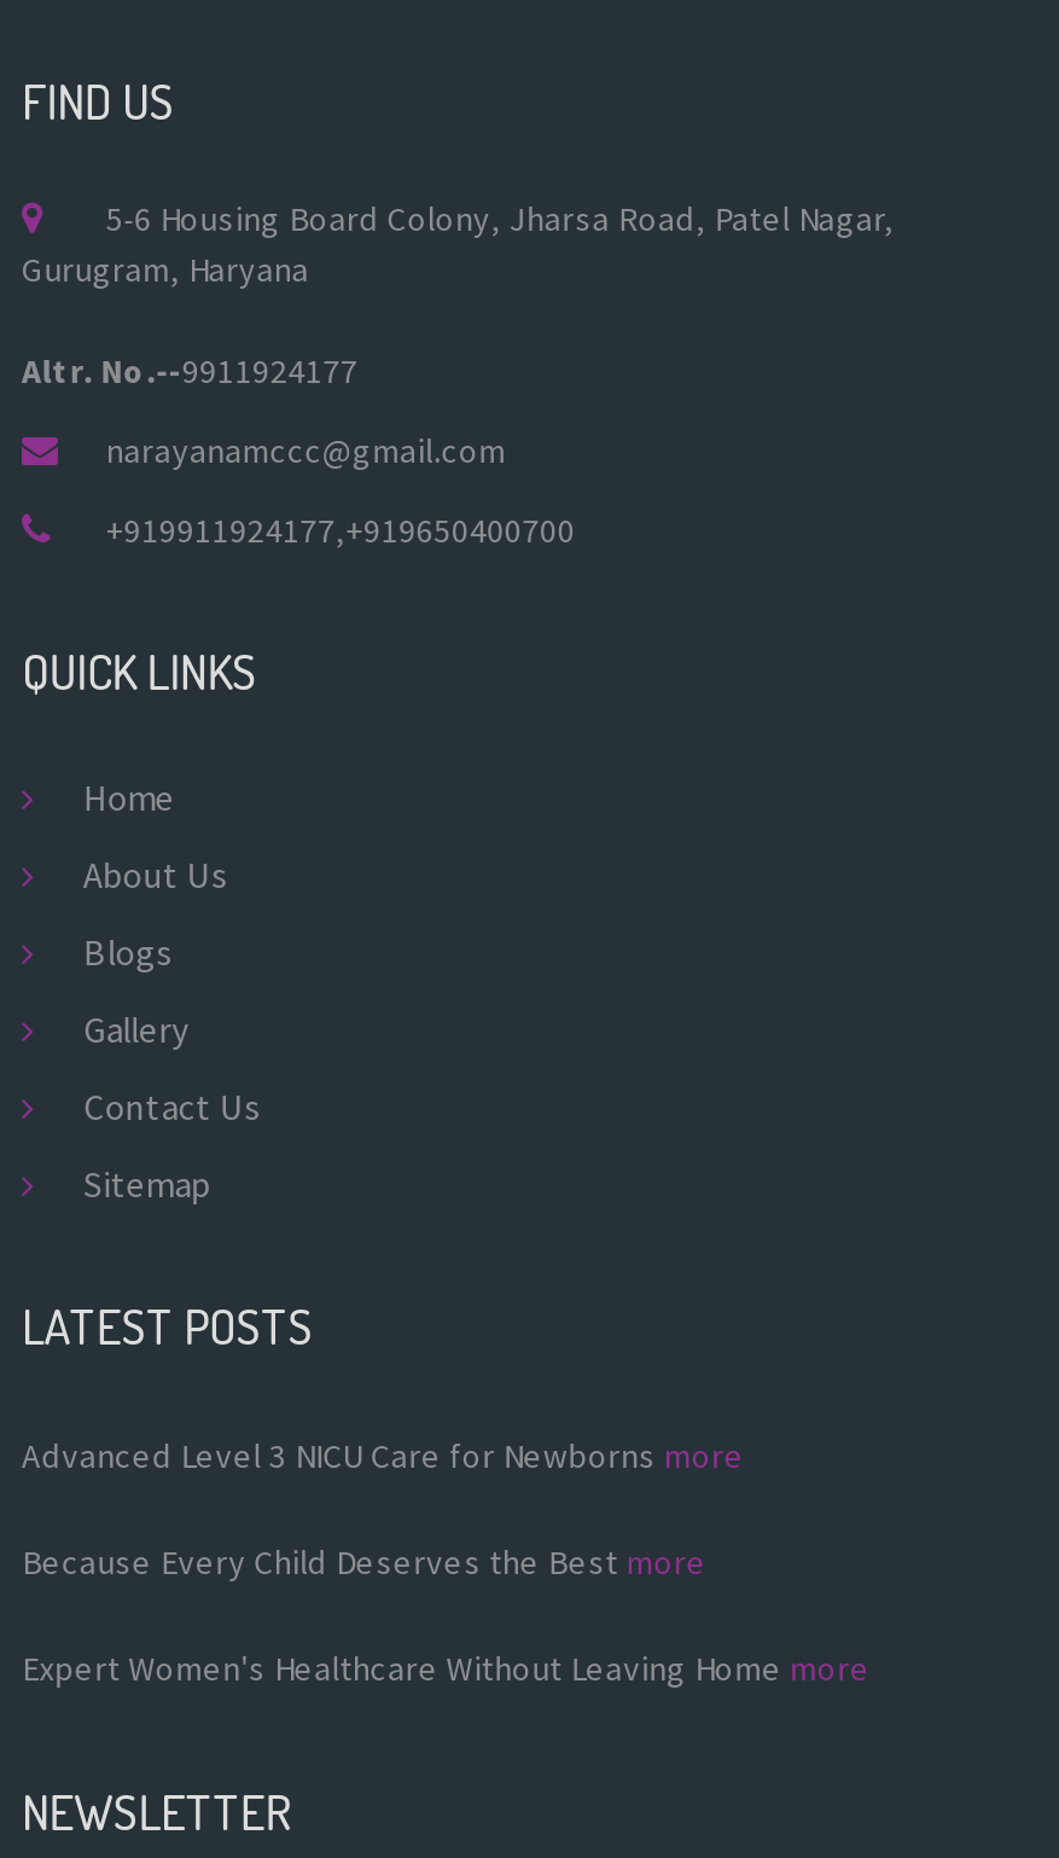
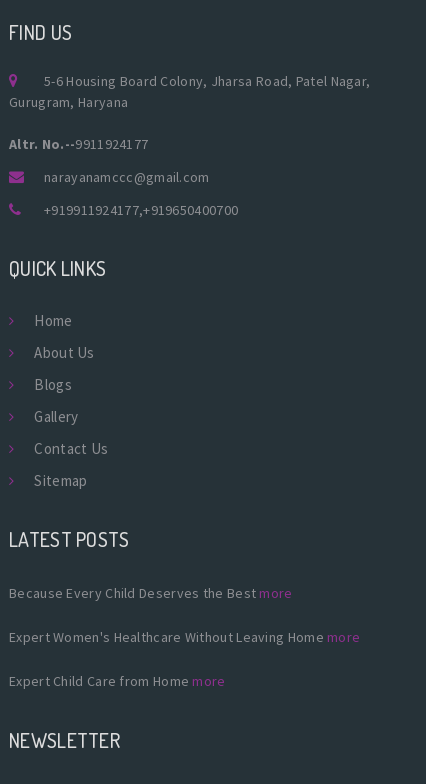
- Advanced Level 3 NICU Care for Newborns more

moved up: Because Every Child Deserves the Best more | Expert Women's Healthcare Without Leaving Home more

+ Expert Child Care from Home more
